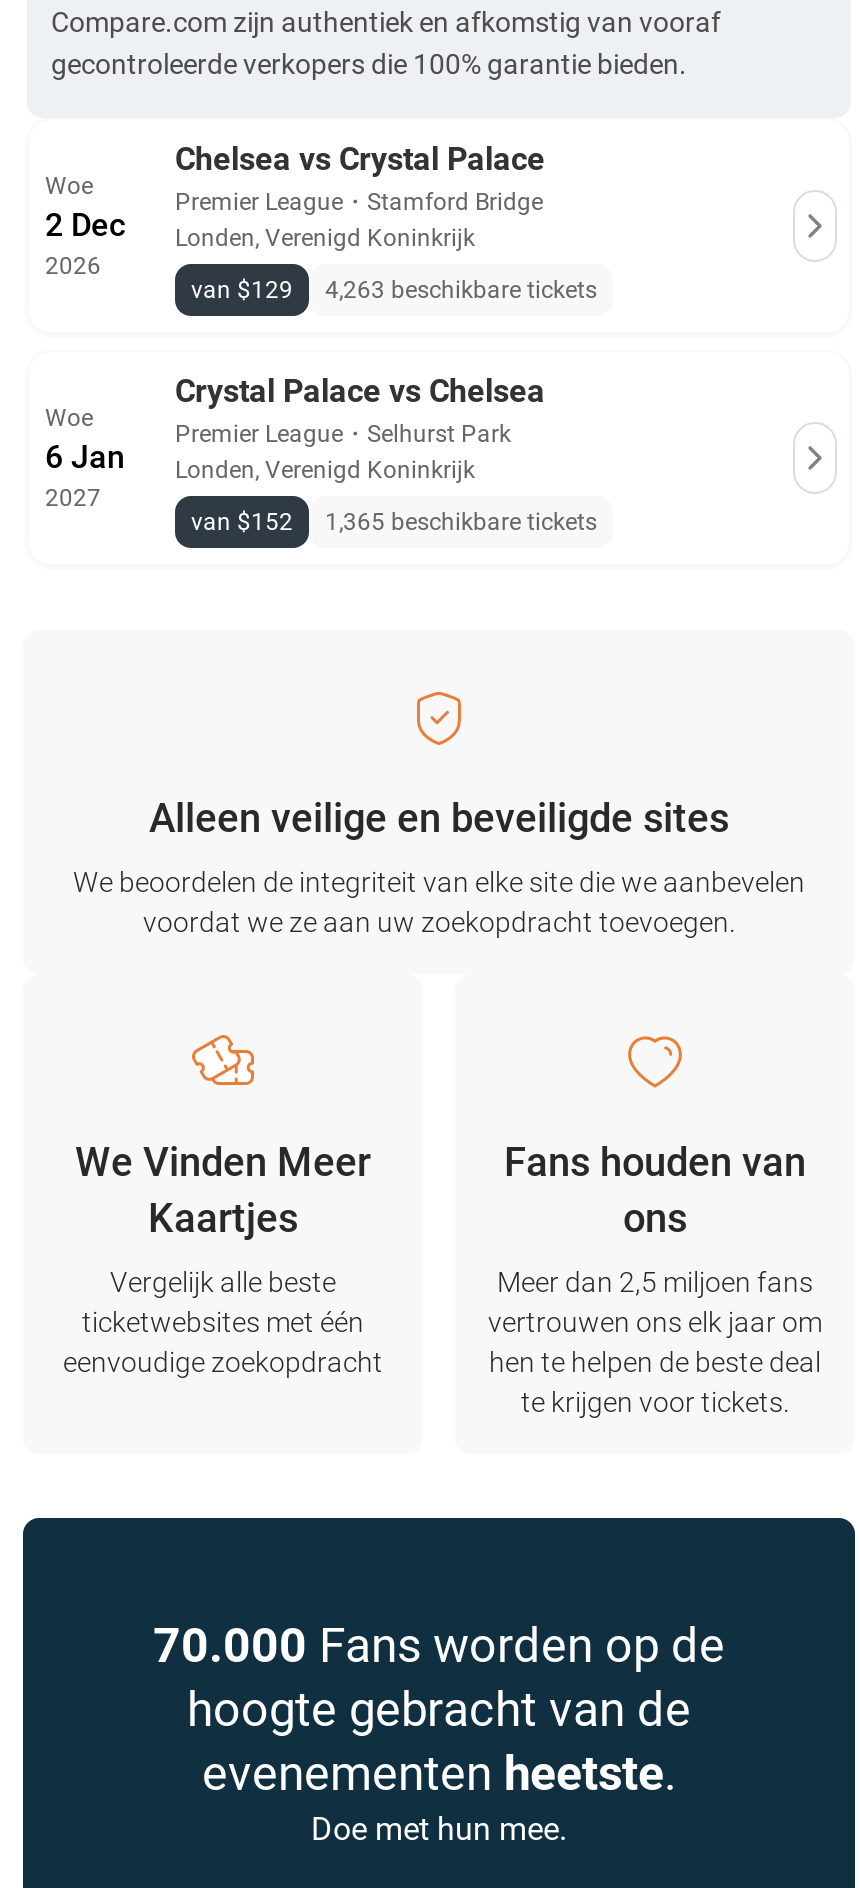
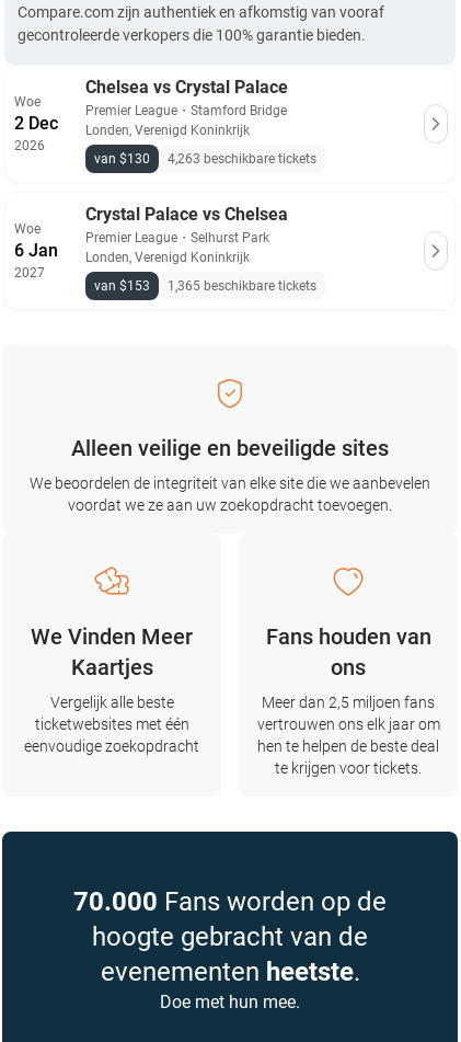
- van $129 4,263 beschikbare tickets
+ van $130 4,263 beschikbare tickets

- van $152 1,365 beschikbare tickets
+ van $153 1,365 beschikbare tickets
